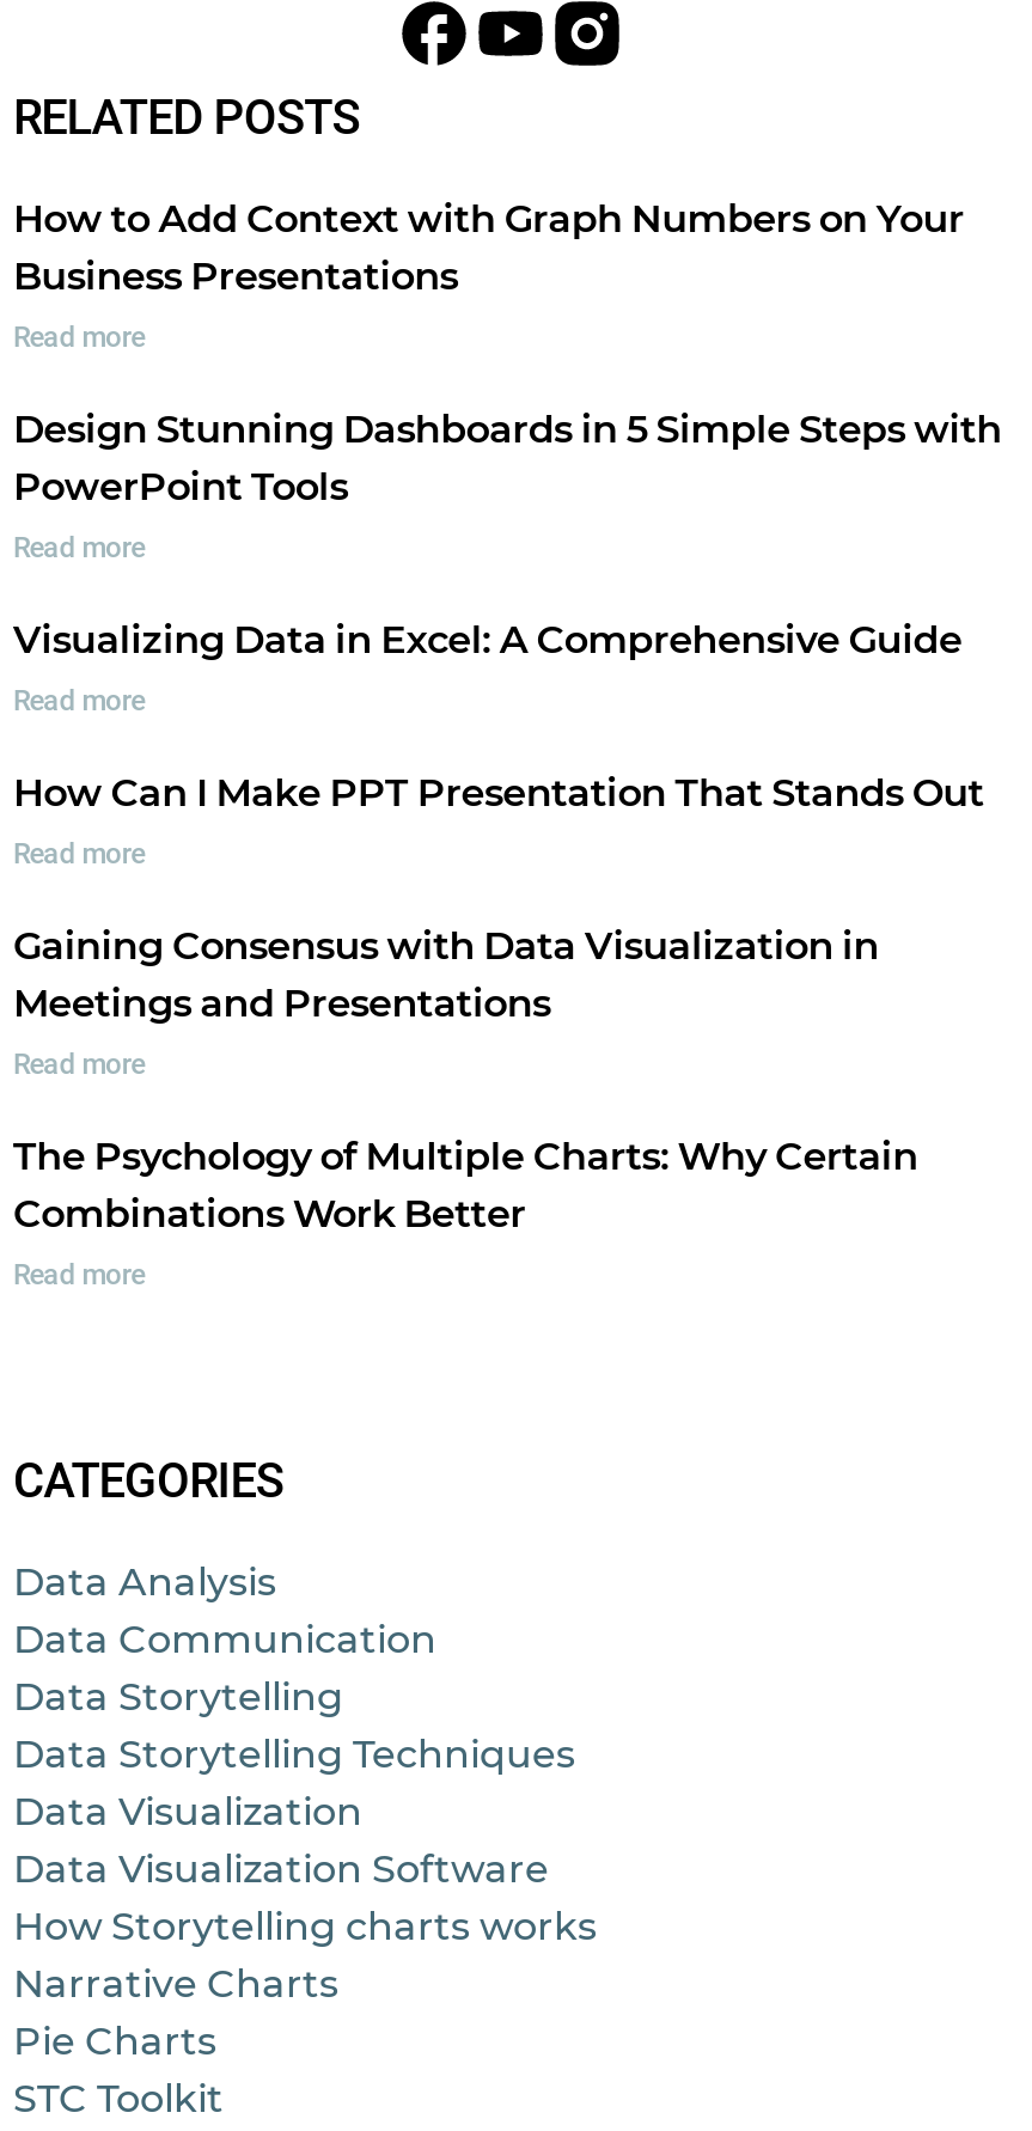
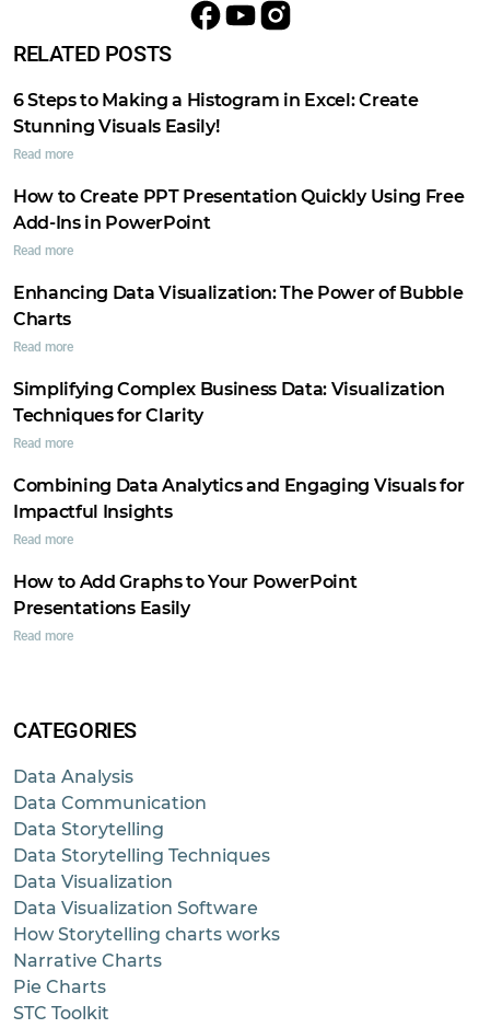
- How to Add Context with Graph Numbers on Your
- Business Presentations
+ 6 Steps to Making a Histogram in Excel: Create
+ Stunning Visuals Easily!

- Design Stunning Dashboards in 5 Simple Steps with
- PowerPoint Tools
+ How to Create PPT Presentation Quickly Using Free
+ Add-Ins in PowerPoint

- Visualizing Data in Excel: A Comprehensive Guide
+ Enhancing Data Visualization: The Power of Bubble
+ Charts

- How Can I Make PPT Presentation That Stands Out
+ Simplifying Complex Business Data: Visualization
+ Techniques for Clarity

- Gaining Consensus with Data Visualization in
- Meetings and Presentations
+ Combining Data Analytics and Engaging Visuals for
+ Impactful Insights

- The Psychology of Multiple Charts: Why Certain
- Combinations Work Better
+ How to Add Graphs to Your PowerPoint
+ Presentations Easily
